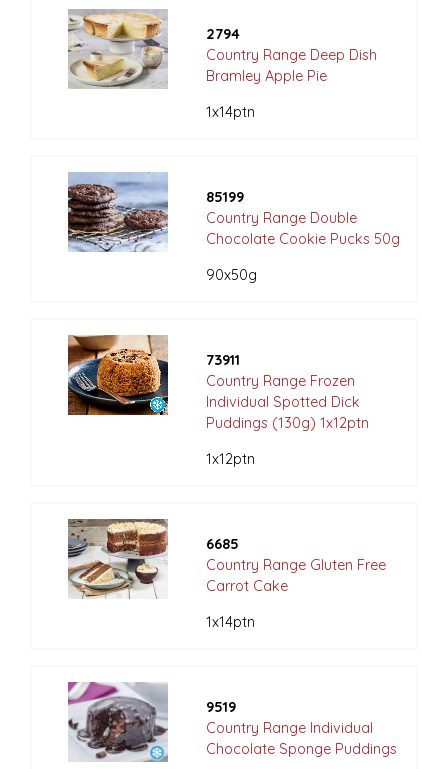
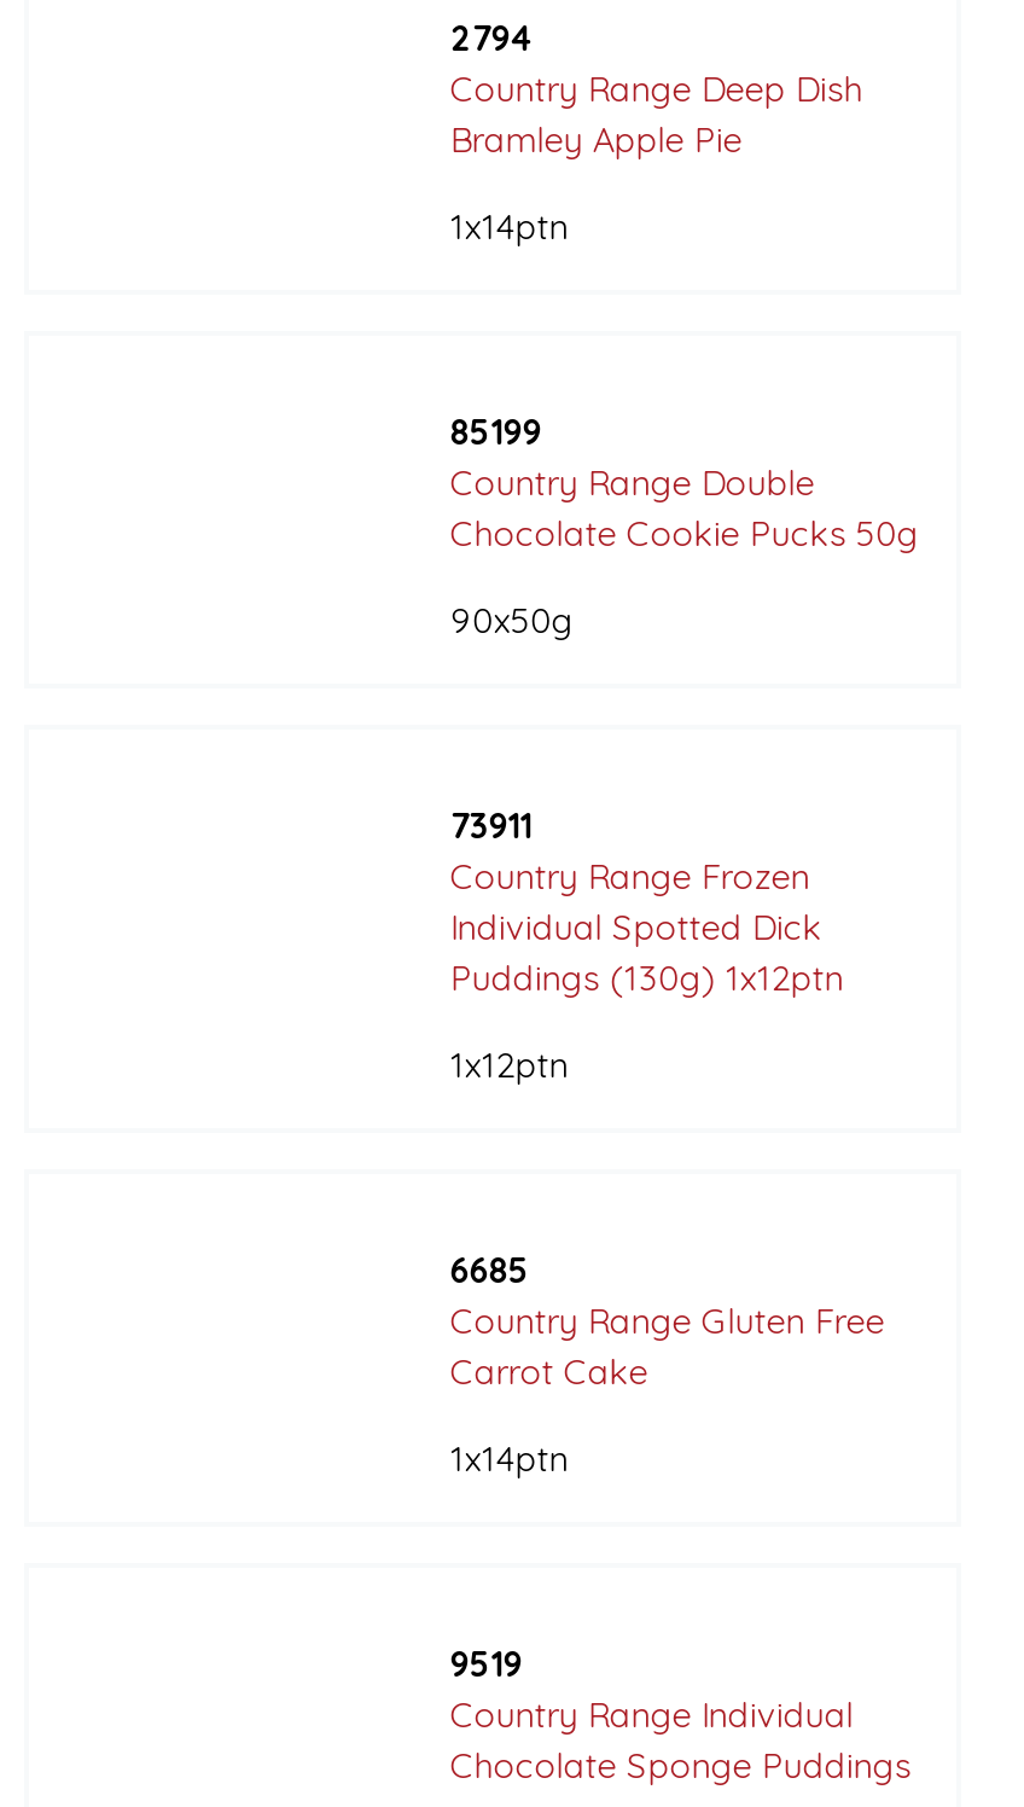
- [image]

- [image]

- [image]

- [image]

- [image]
